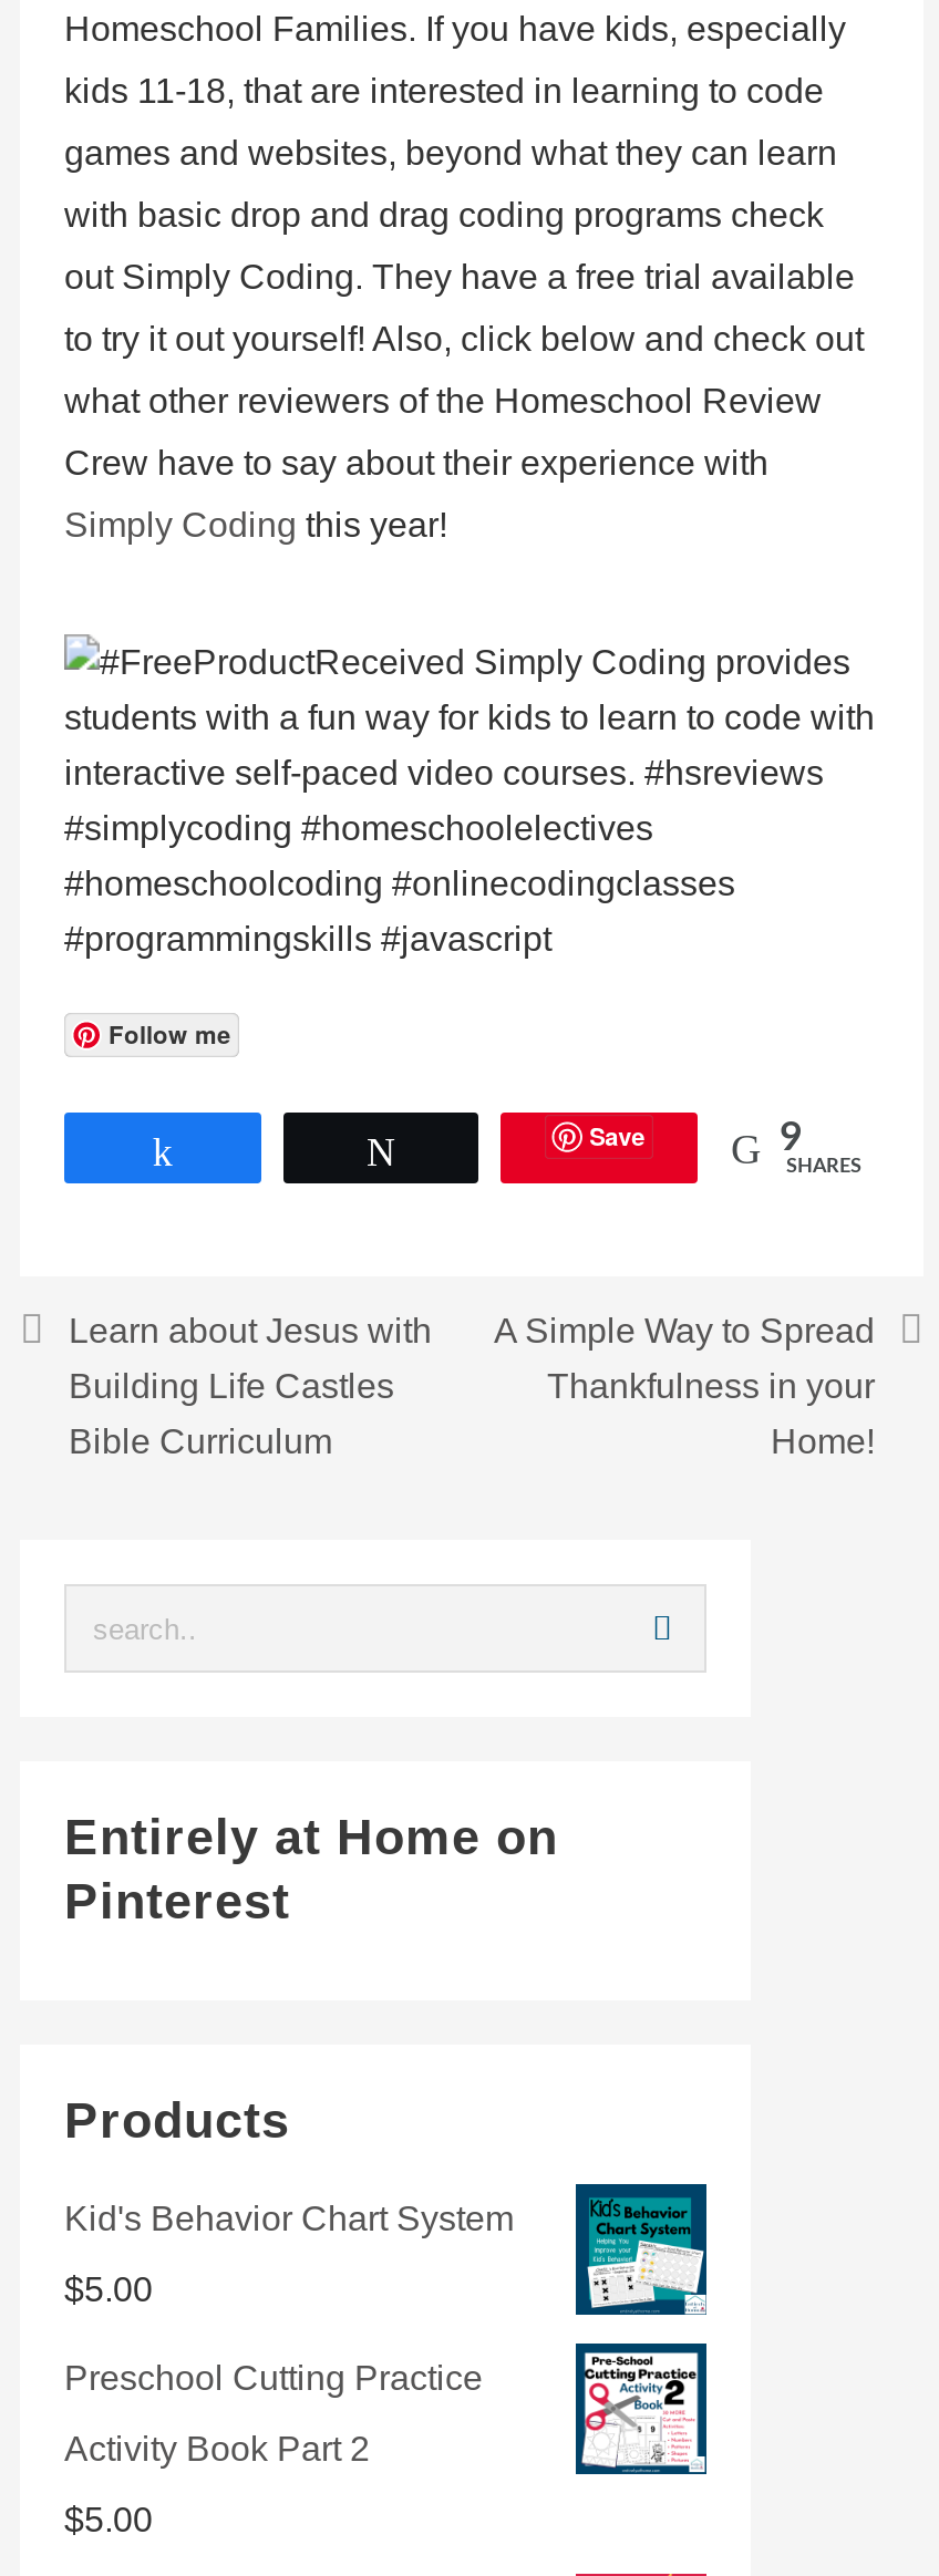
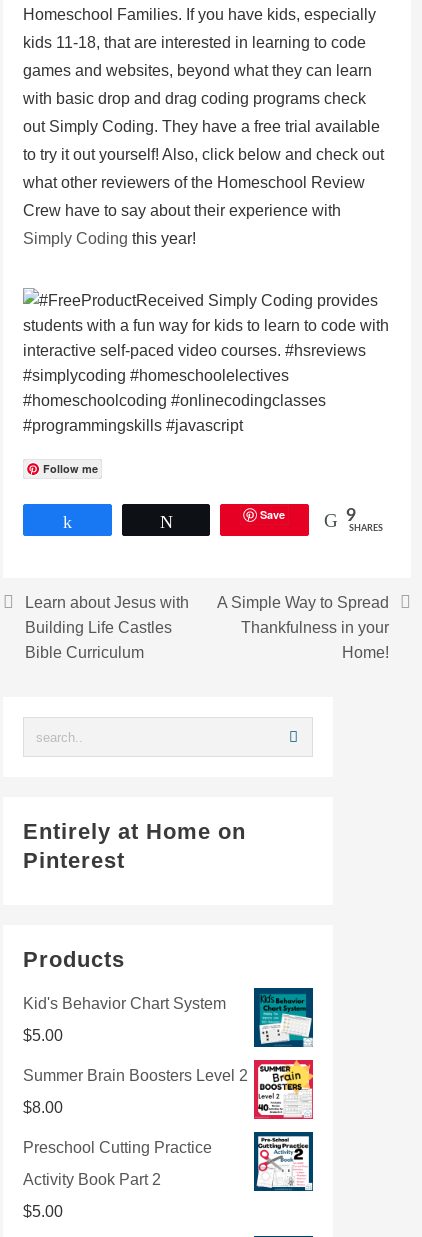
+ [image]
+ Summer Brain Boosters Level 2
+ $8.00
